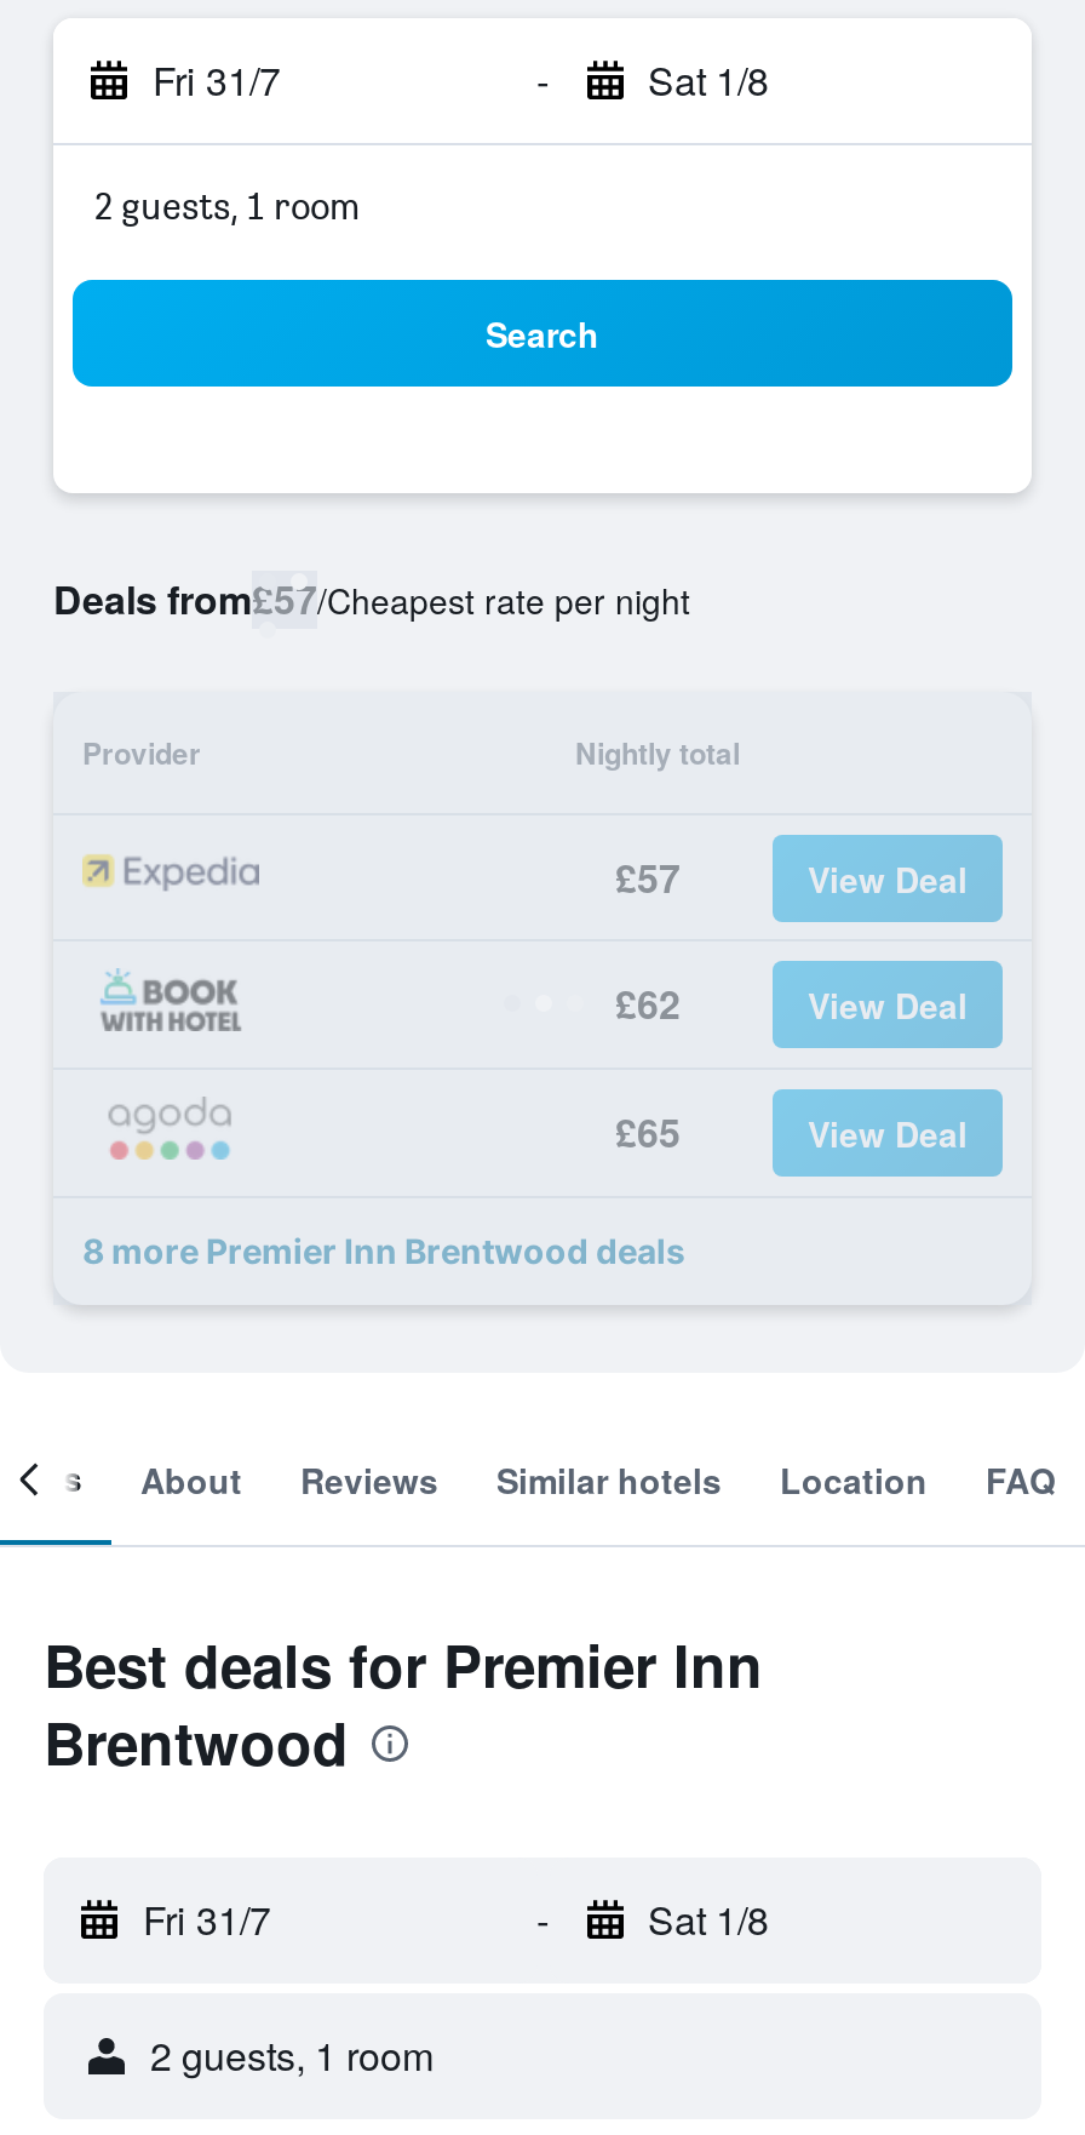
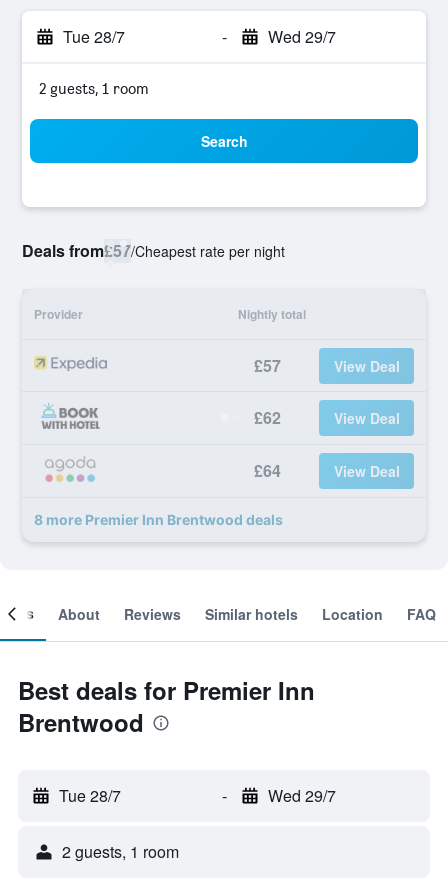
- Fri 31/7
+ Tue 28/7

- Sat 1/8
+ Wed 29/7

- £65
+ £64

- Fri 31/7
+ Tue 28/7

- Sat 1/8
+ Wed 29/7
